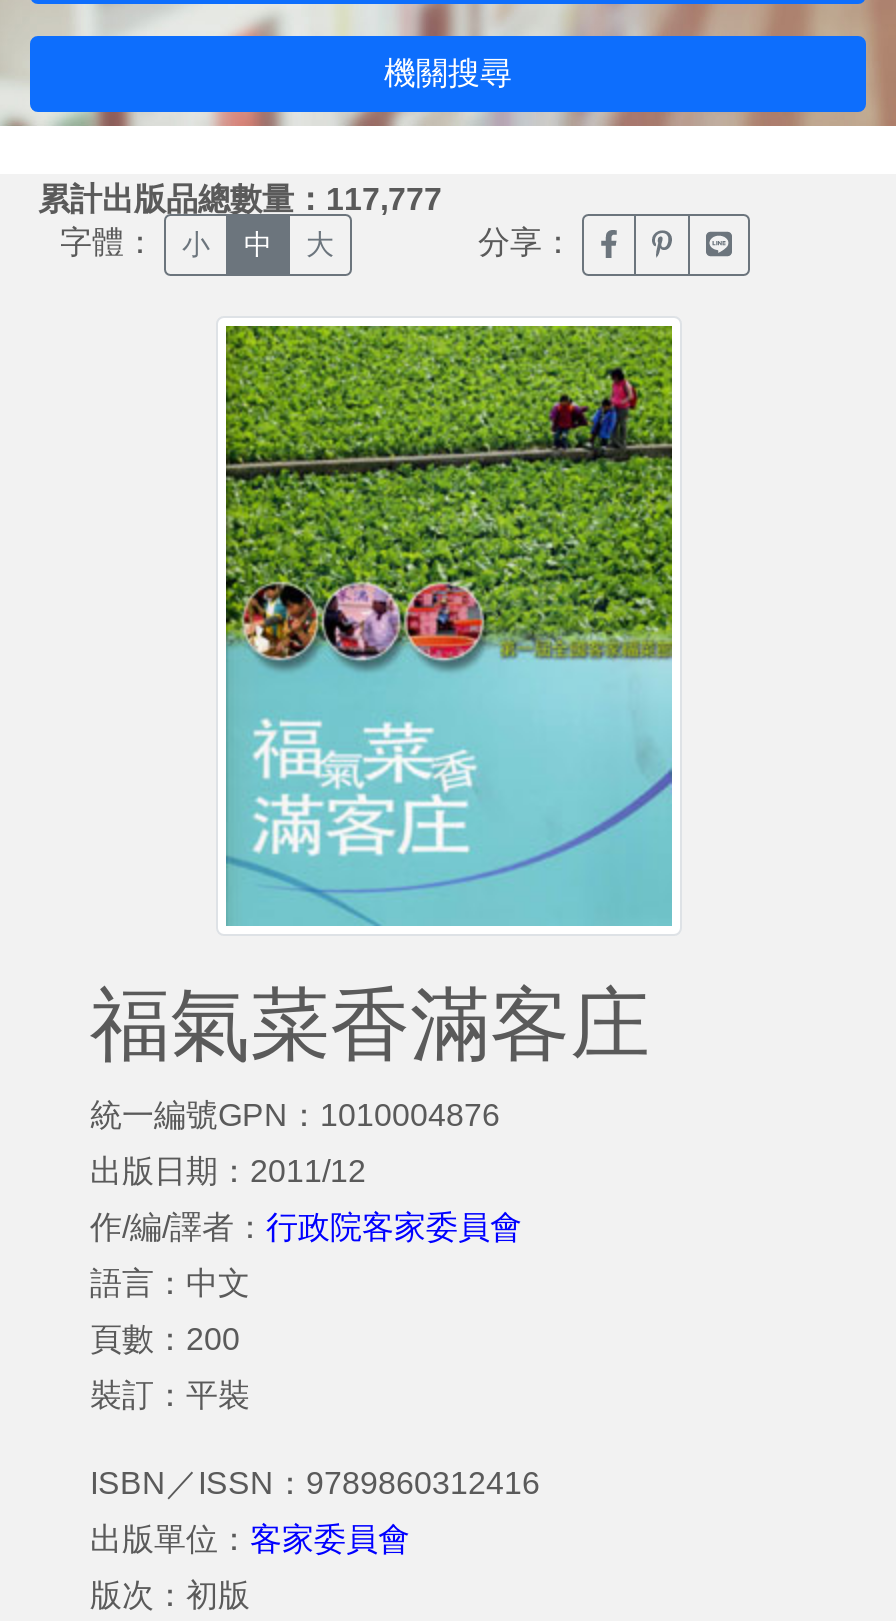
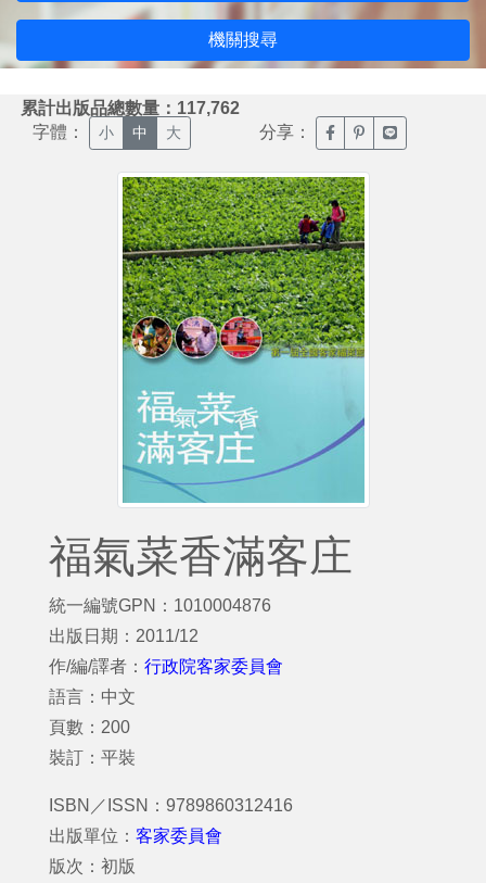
- 累計出版品總數量：117,777
+ 累計出版品總數量：117,762
